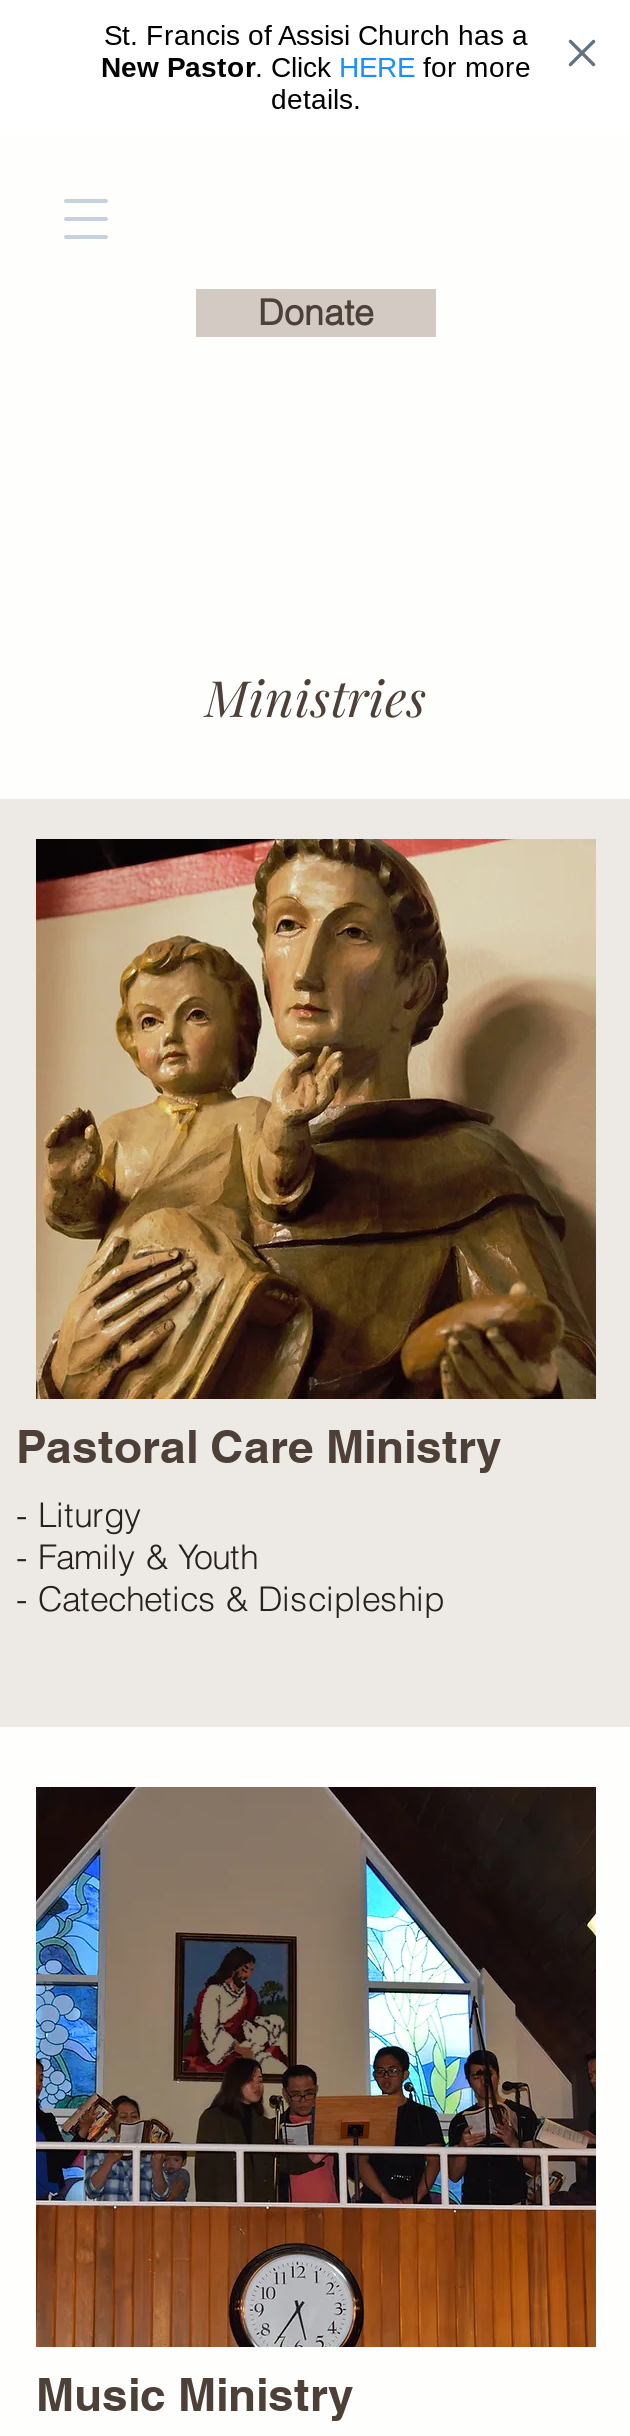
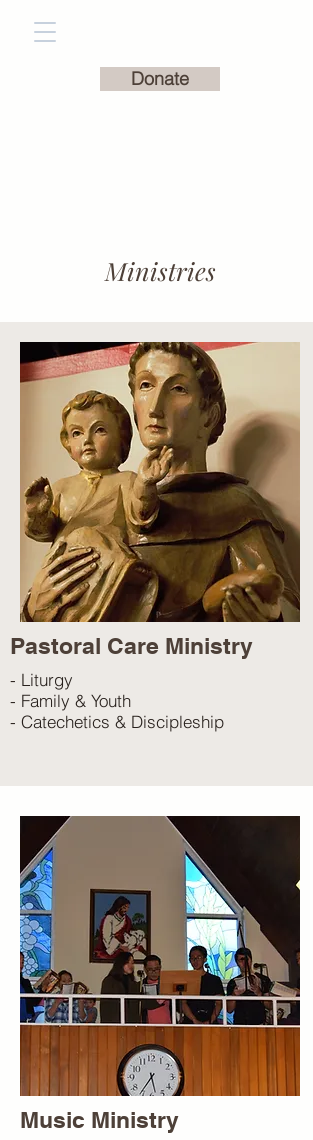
- St. Francis of Assisi Church has a
- New Pastor. Click HERE for more
- details.
